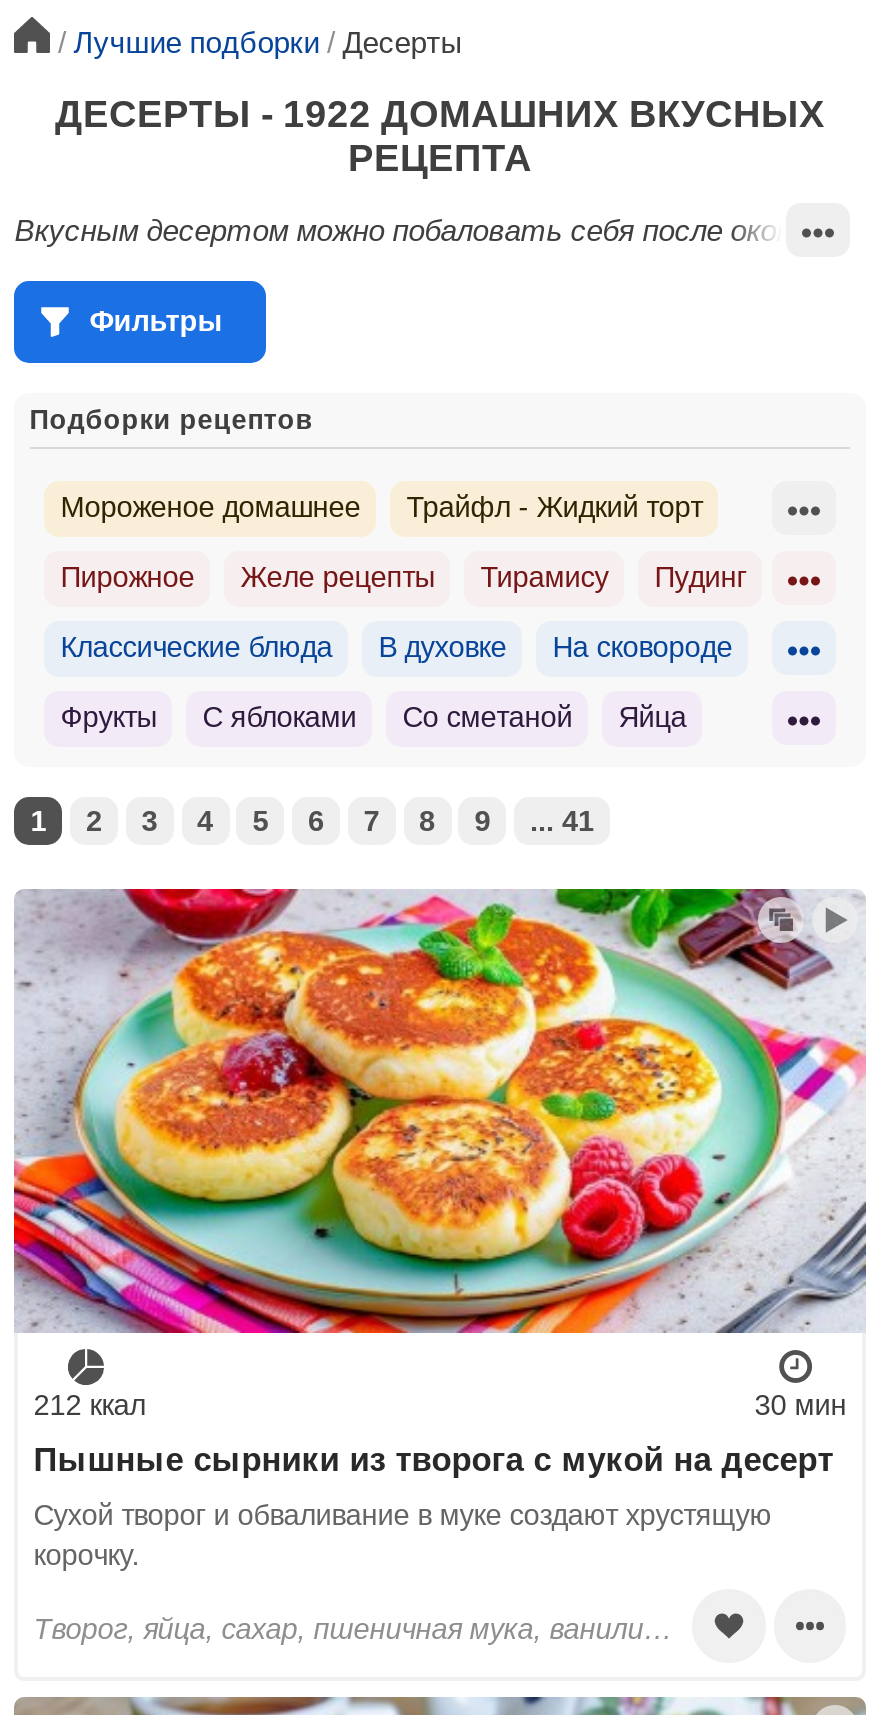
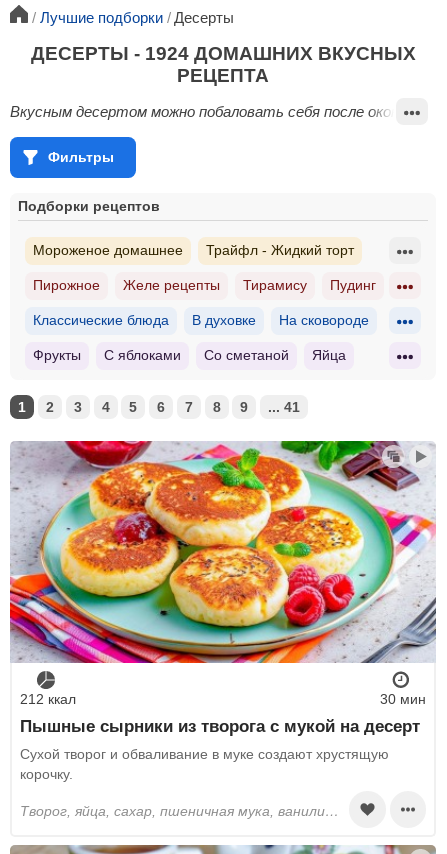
- ДЕСЕРТЫ - 1922 ДОМАШНИХ ВКУСНЫХ
+ ДЕСЕРТЫ - 1924 ДОМАШНИХ ВКУСНЫХ
